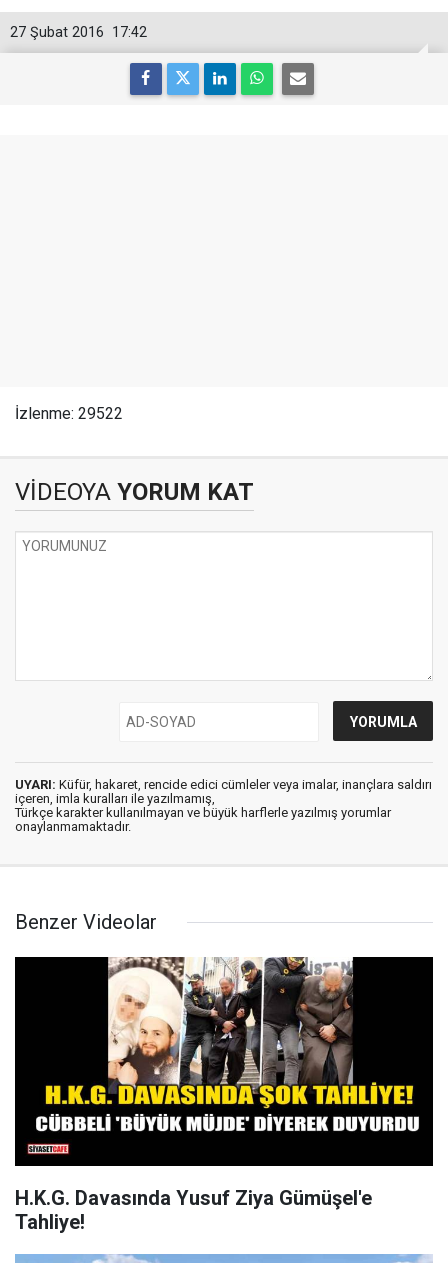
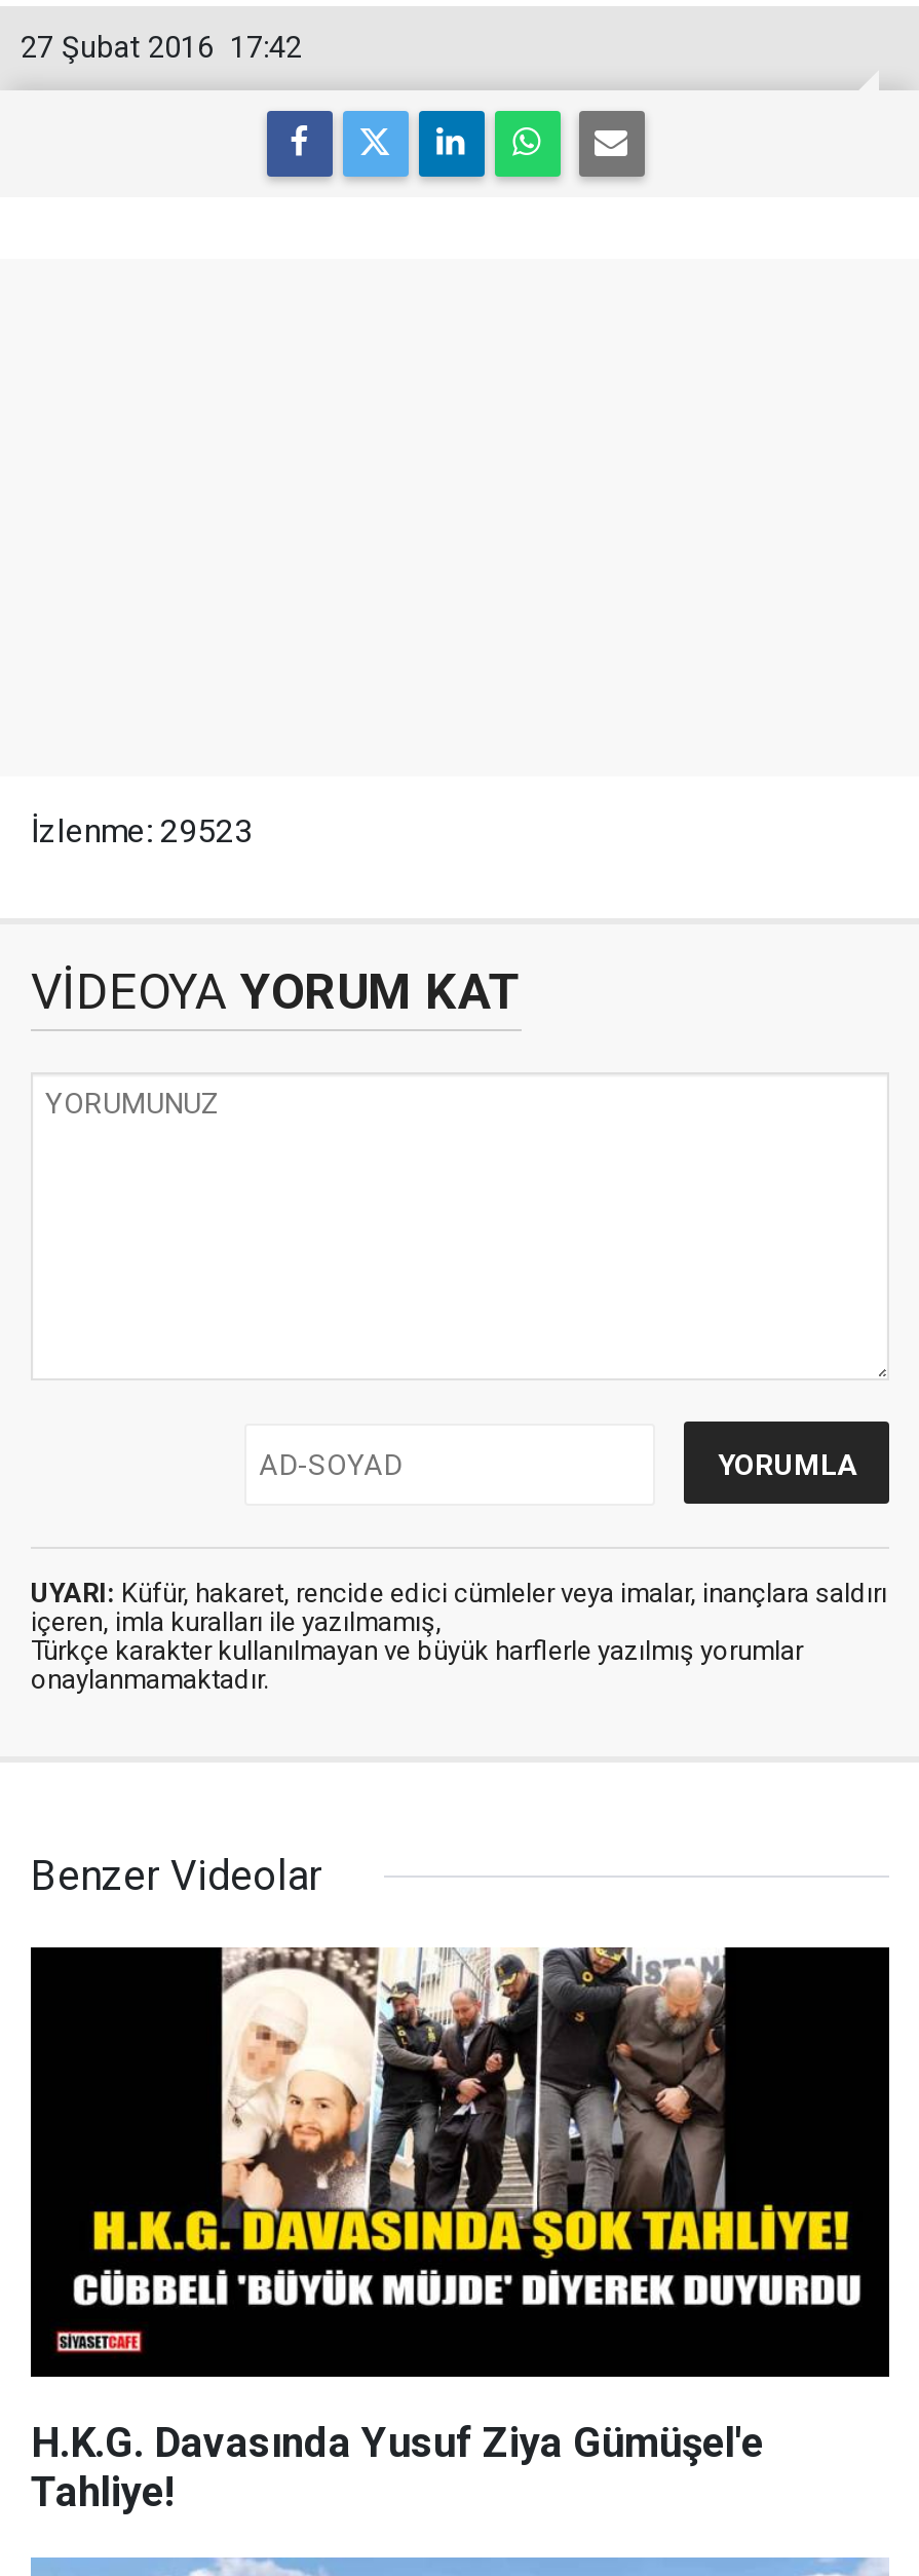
- İzlenme: 29522
+ İzlenme: 29523
